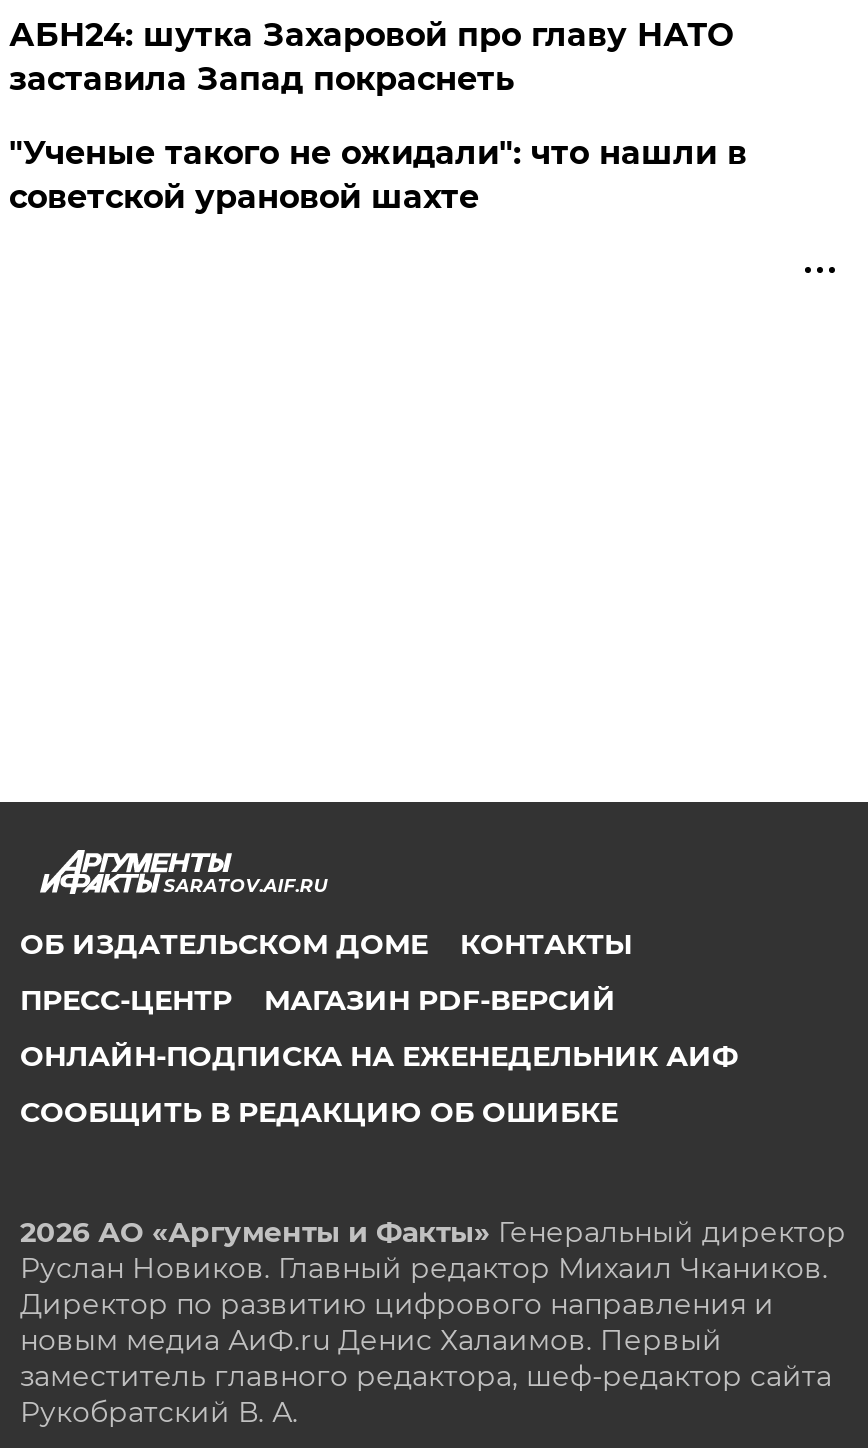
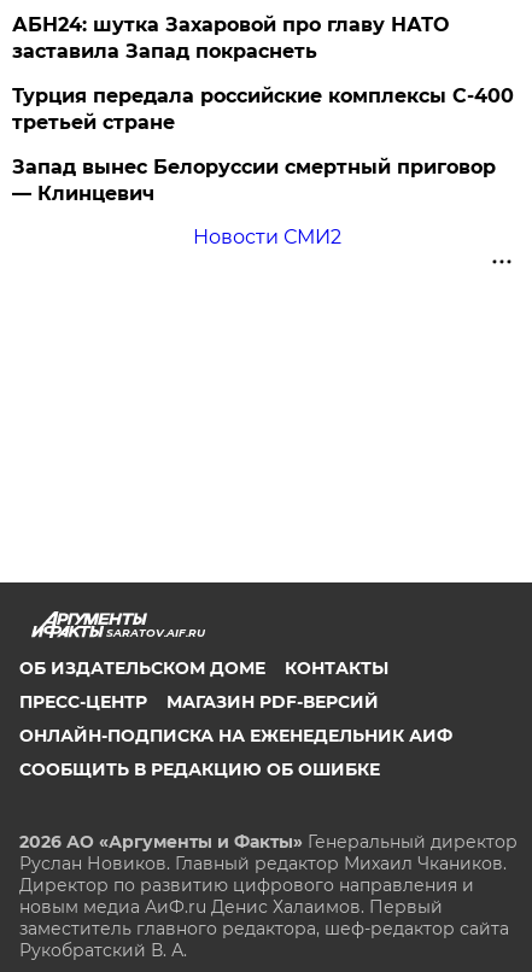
- "Ученые такого не ожидали": что нашли в
- советской урановой шахте
+ Турция передала российские комплексы С-400
+ третьей стране
+ Запад вынес Белоруссии смертный приговор
+ — Клинцевич
+ Новости СМИ2
